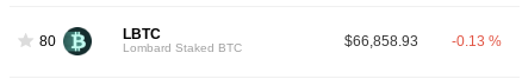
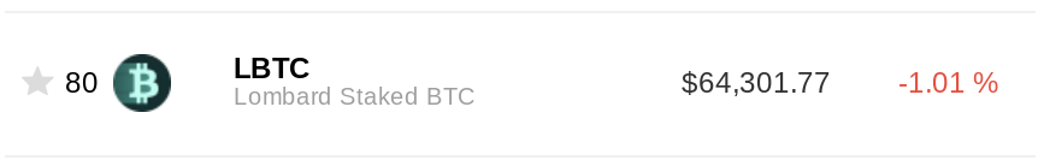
- $66,858.93
+ $64,301.77

- -0.13 %
+ -1.01 %
